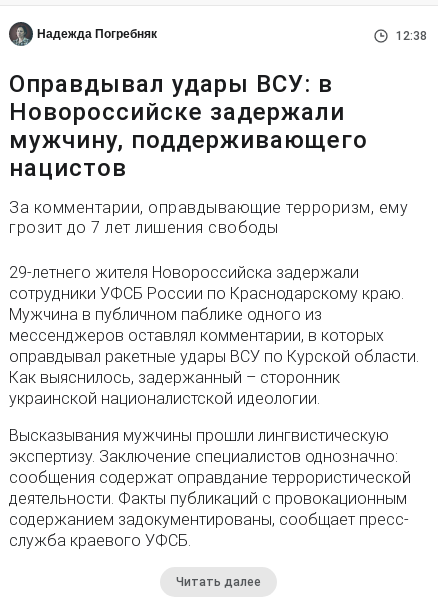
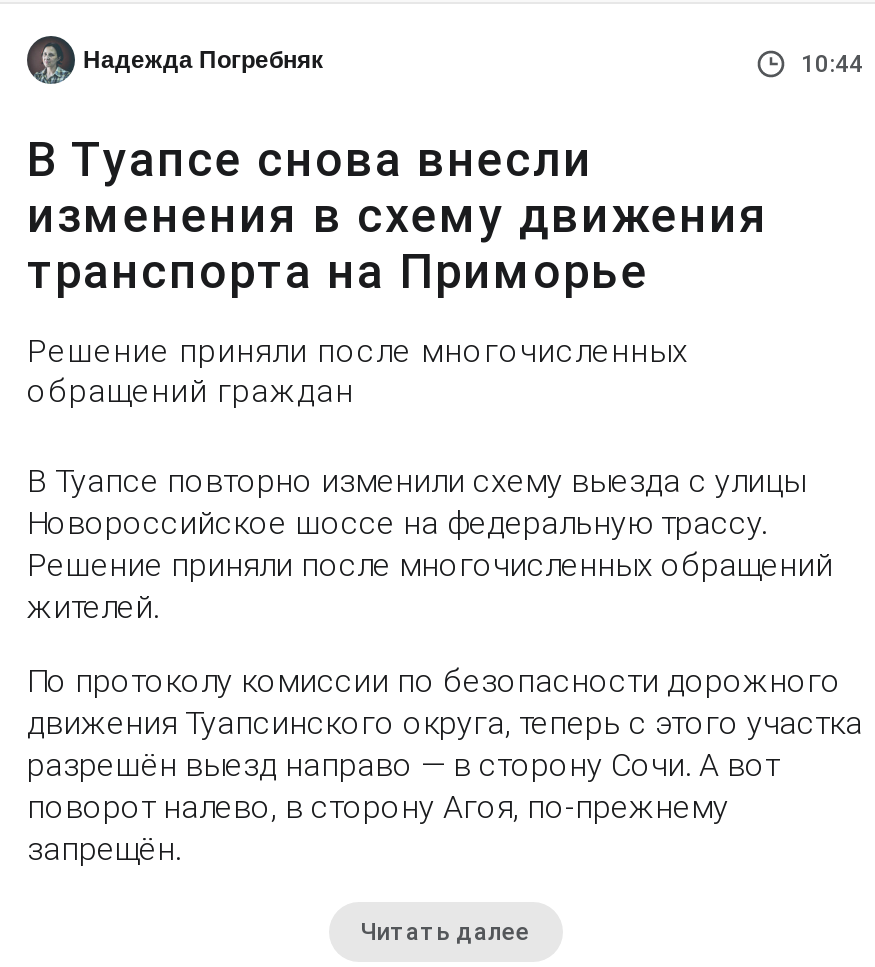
- 12:38
+ 10:44

- Оправдывал удары ВСУ: в
- Новороссийске задержали
- мужчину, поддерживающего
- нацистов
+ В Туапсе снова внесли
+ изменения в схему движения
+ транспорта на Приморье

- За комментарии, оправдывающие терроризм, ему
- грозит до 7 лет лишения свободы
+ Решение приняли после многочисленных
+ обращений граждан

- 29-летнего жителя Новороссийска задержали
- сотрудники УФСБ России по Краснодарскому краю.
- Мужчина в публичном паблике одного из
- мессенджеров оставлял комментарии, в которых
- оправдывал ракетные удары ВСУ по Курской области.
- Как выяснилось, задержанный – сторонник
- украинской националистской идеологии.
+ В Туапсе повторно изменили схему выезда с улицы
+ Новороссийское шоссе на федеральную трассу.
+ Решение приняли после многочисленных обращений
+ жителей.

- Высказывания мужчины прошли лингвистическую
- экспертизу. Заключение специалистов однозначно:
- сообщения содержат оправдание террористической
- деятельности. Факты публикаций с провокационным
- содержанием задокументированы, сообщает пресс-
- служба краевого УФСБ.
+ По протоколу комиссии по безопасности дорожного
+ движения Туапсинского округа, теперь с этого участка
+ разрешён выезд направо — в сторону Сочи. А вот
+ поворот налево, в сторону Агоя, по-прежнему
+ запрещён.
